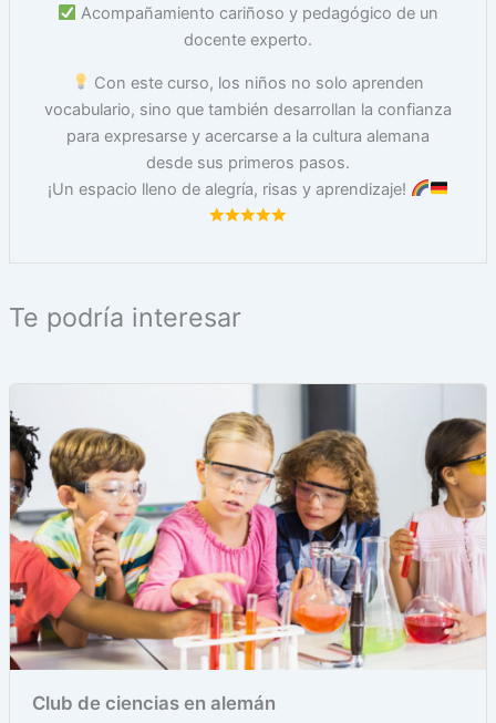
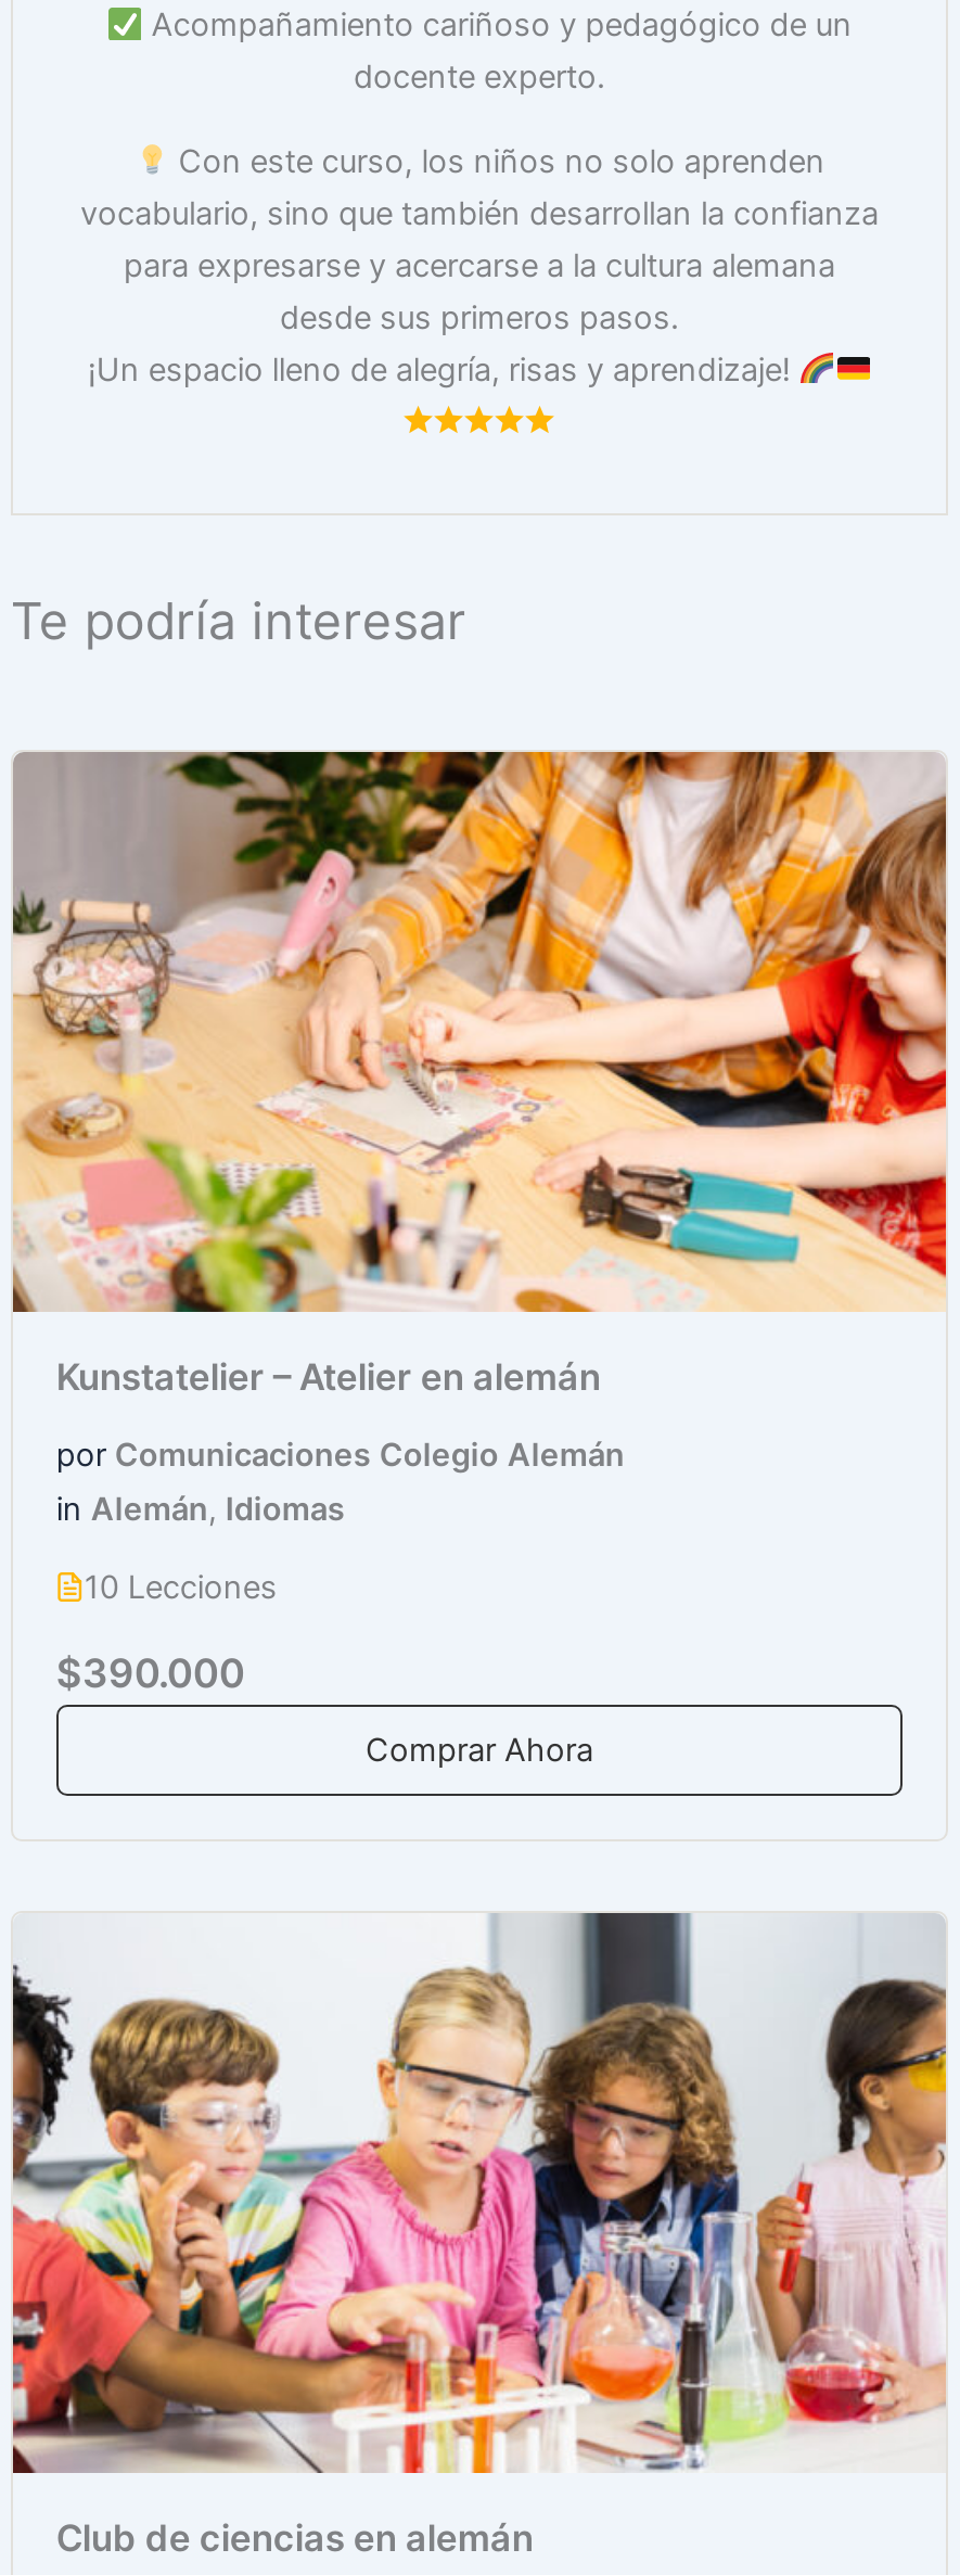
+ [image]
+ Kunstatelier – Atelier en alemán
+ por Comunicaciones Colegio Alemán
+ in Alemán, Idiomas
+ 10 Lecciones
+ $390.000
+ Comprar Ahora
